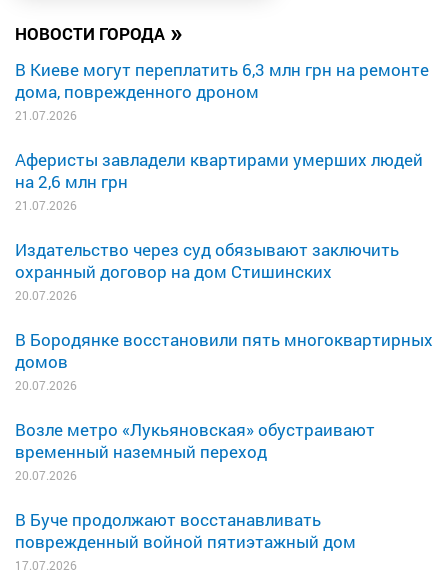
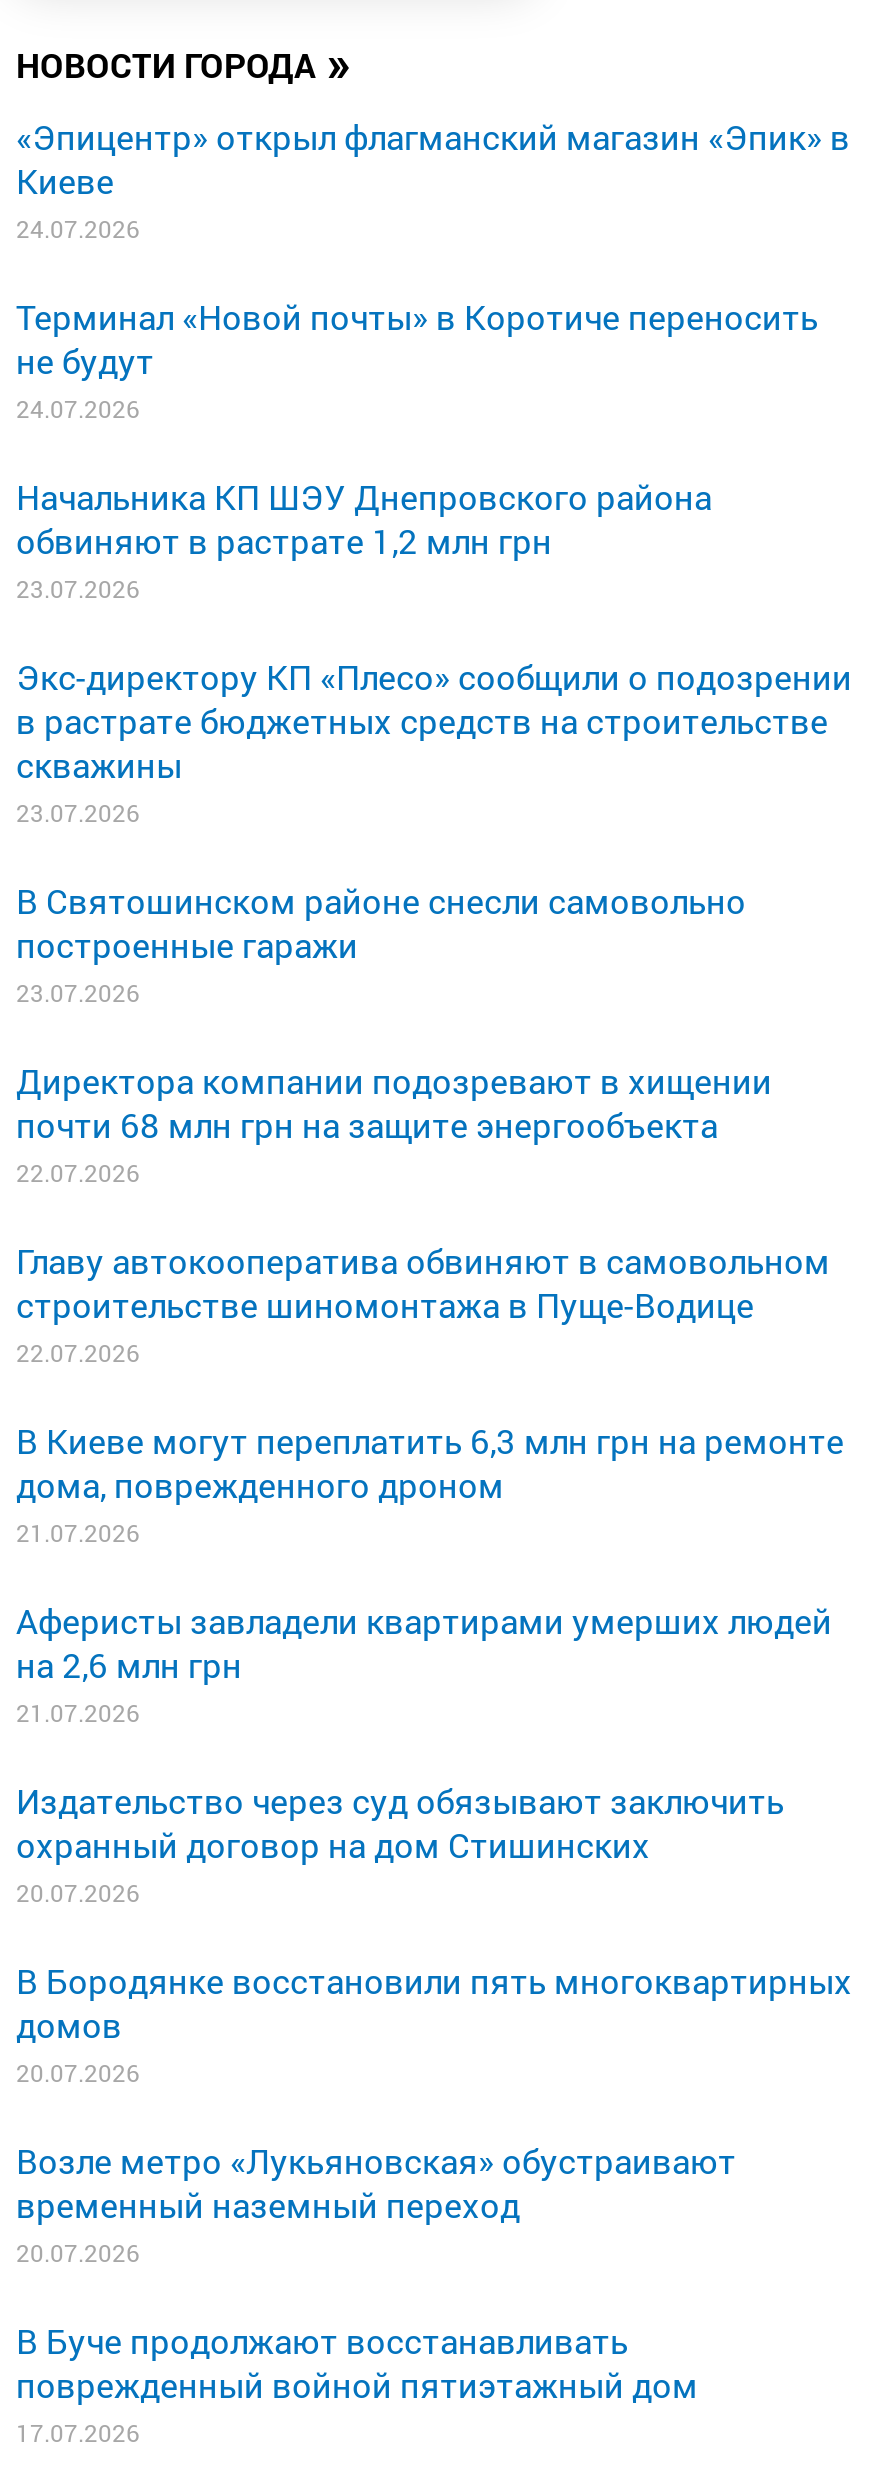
+ «Эпицентр» открыл флагманский магазин «Эпик» в
+ Киеве
+ 24.07.2026
+ Терминал «Новой почты» в Коротиче переносить
+ не будут
+ 24.07.2026
+ Начальника КП ШЭУ Днепровского района
+ обвиняют в растрате 1,2 млн грн
+ 23.07.2026
+ Экс-директору КП «Плесо» сообщили о подозрении
+ в растрате бюджетных средств на строительстве
+ скважины
+ 23.07.2026
+ В Святошинском районе снесли самовольно
+ построенные гаражи
+ 23.07.2026
+ Директора компании подозревают в хищении
+ почти 68 млн грн на защите энергообъекта
+ 22.07.2026
+ Главу автокооператива обвиняют в самовольном
+ строительстве шиномонтажа в Пуще-Водице
+ 22.07.2026
